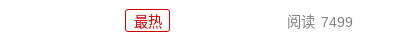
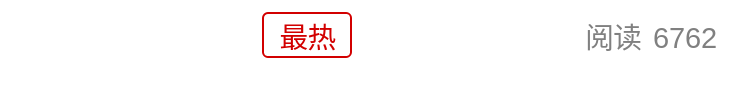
- 阅读 7499
+ 阅读 6762
